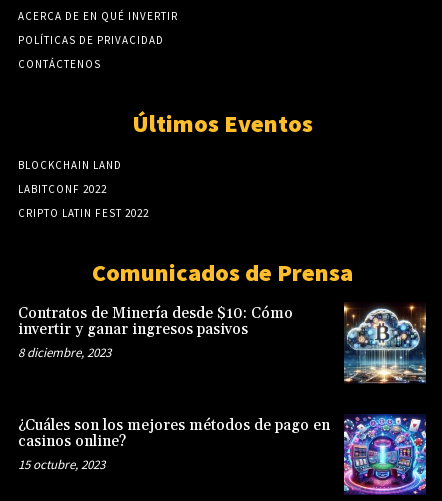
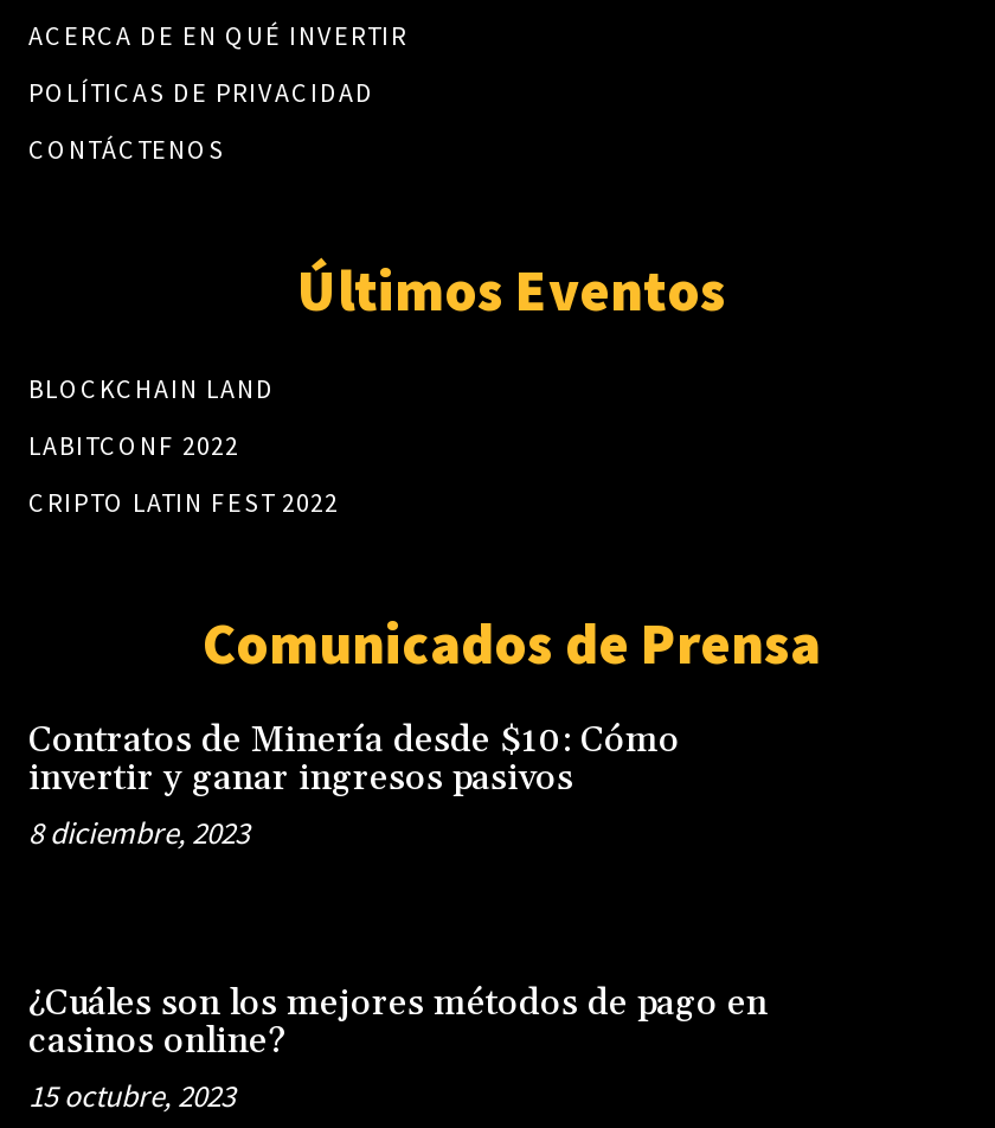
- [image]

- [image]
